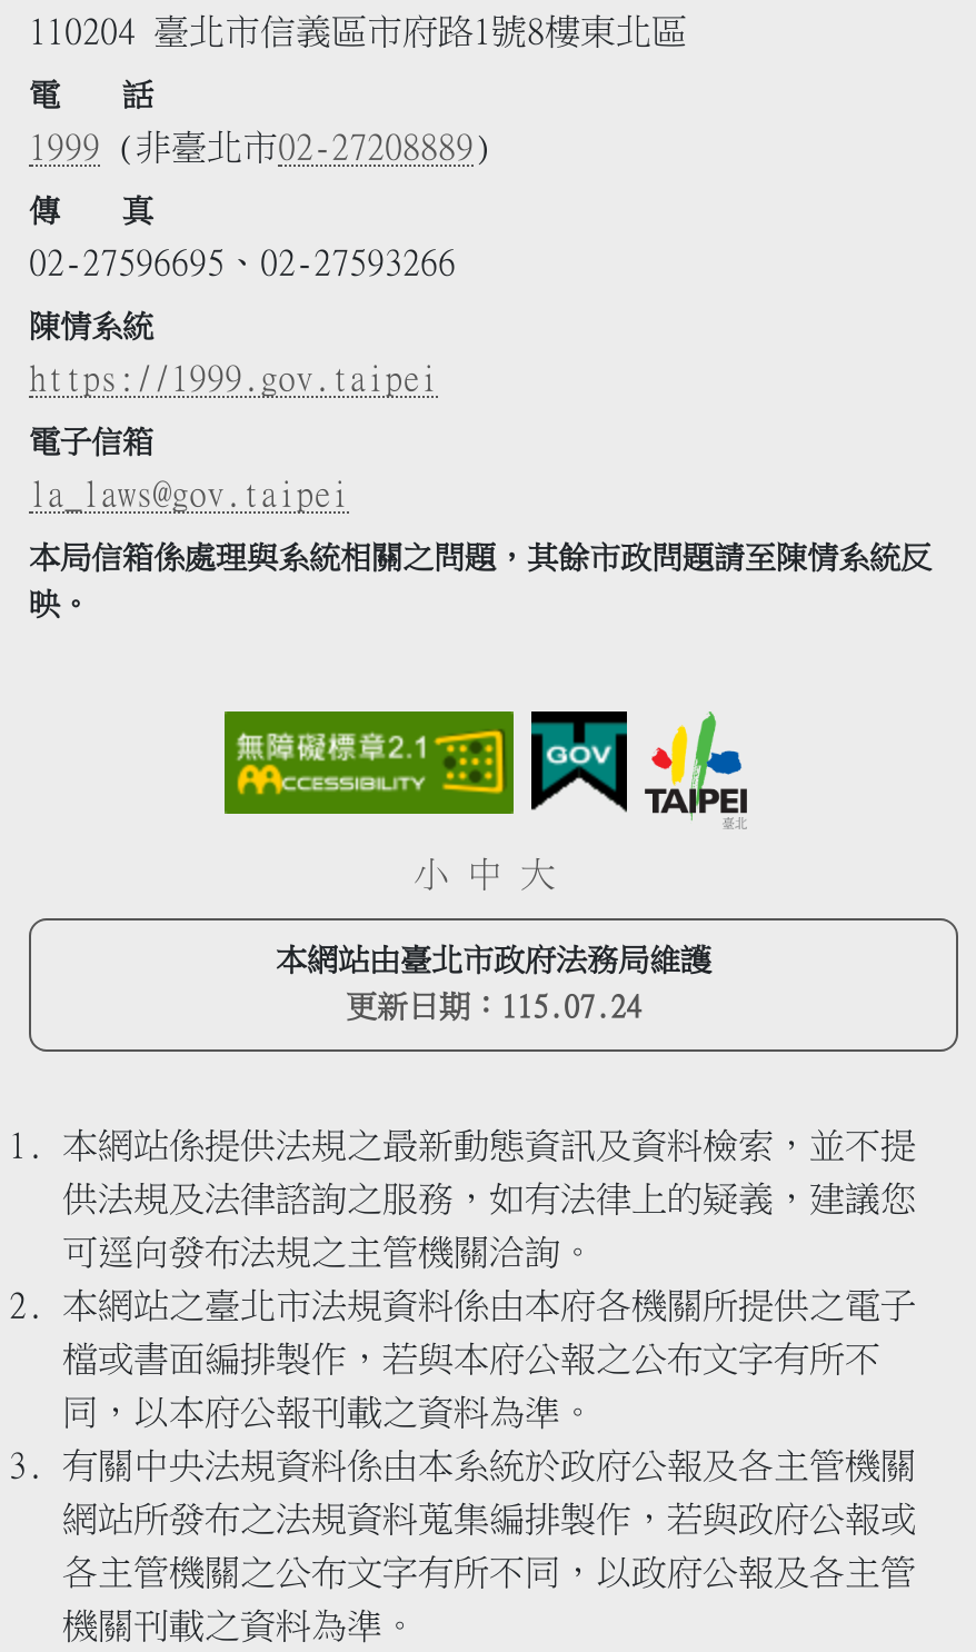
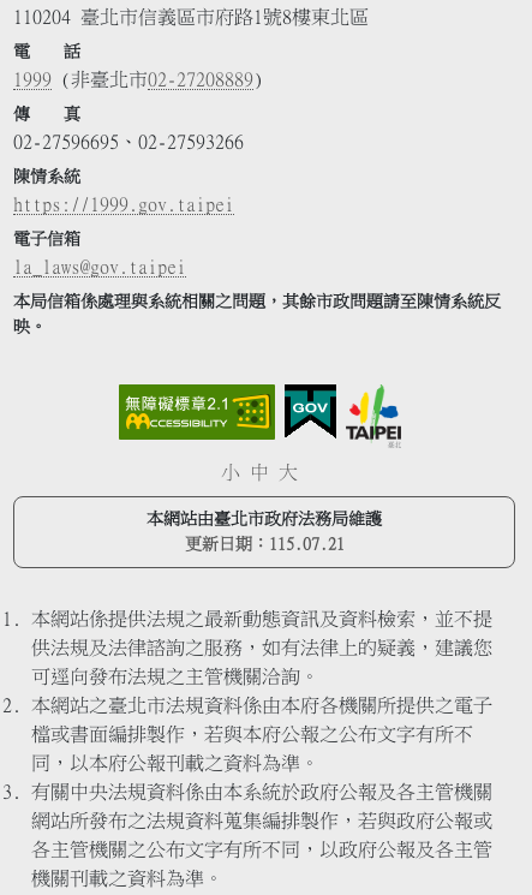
- 更新日期：115.07.24
+ 更新日期：115.07.21
